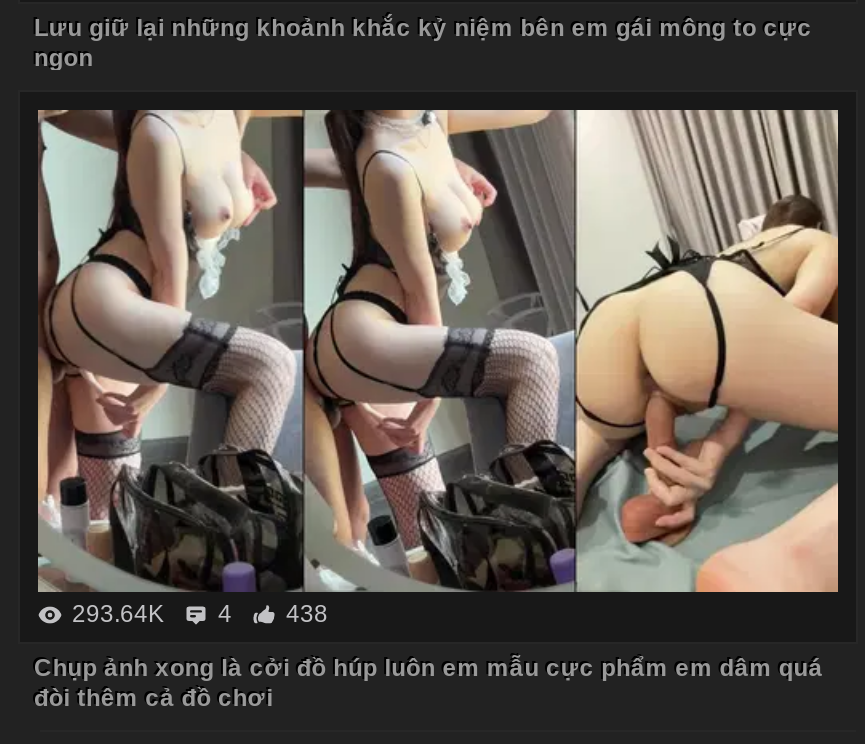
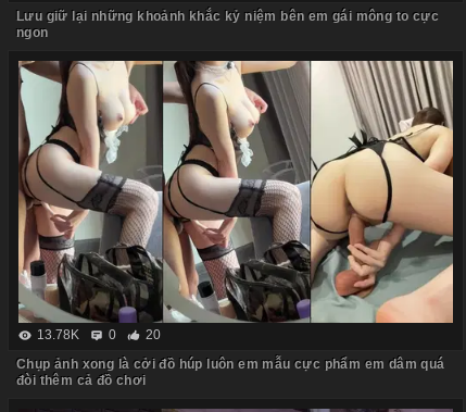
- 293.64K
- 4
- 438
+ 13.78K
+ 0
+ 20
